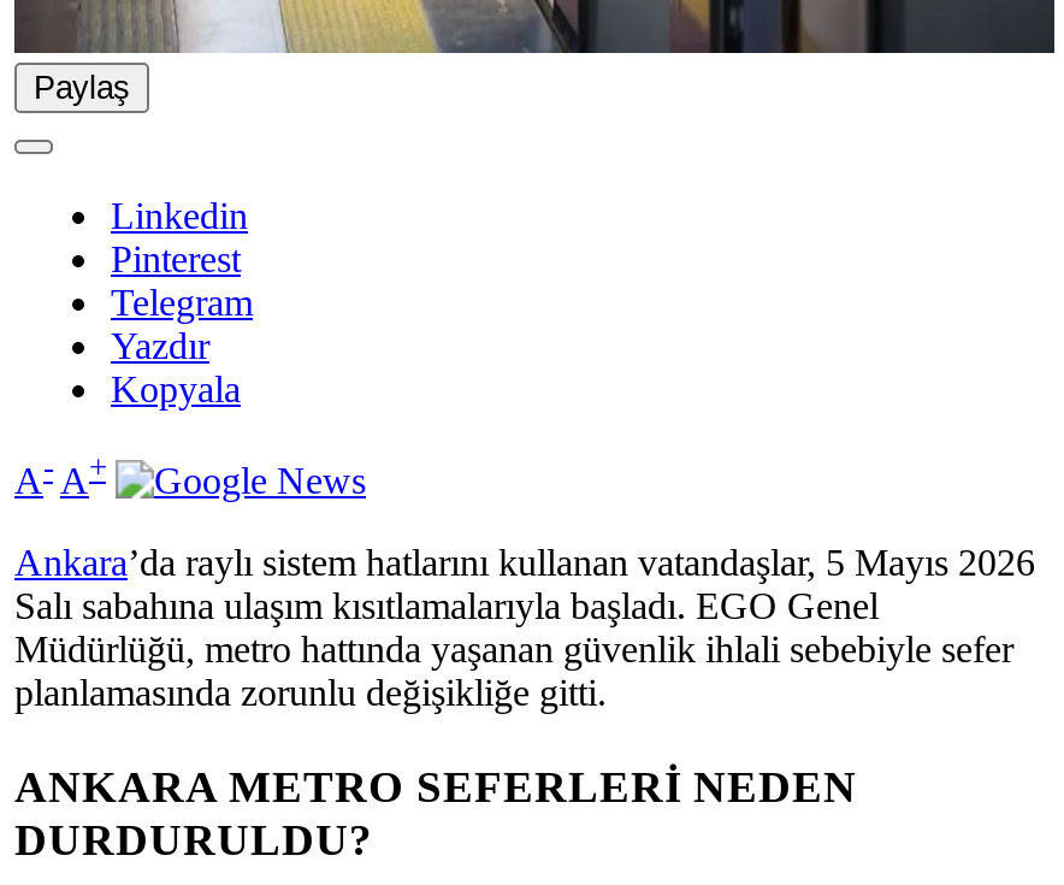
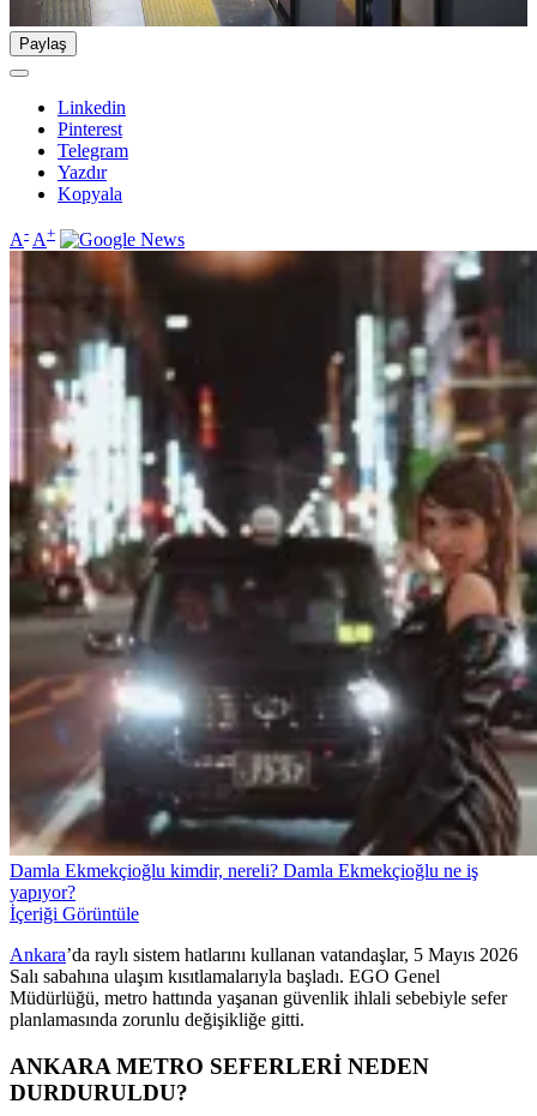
+ [image]
+ Damla Ekmekçioğlu kimdir, nereli? Damla Ekmekçioğlu ne iş
+ yapıyor?
+ İçeriği Görüntüle
